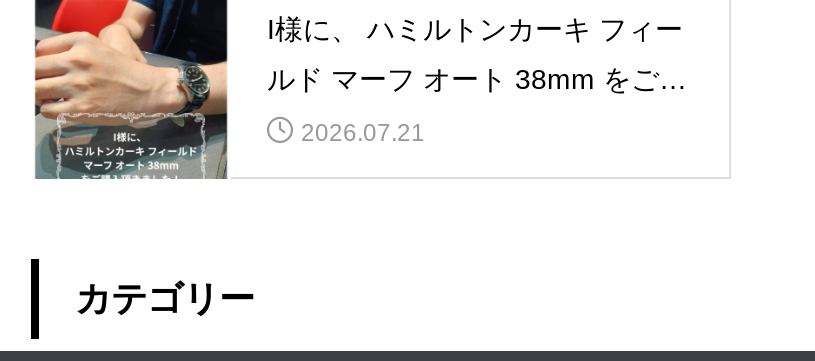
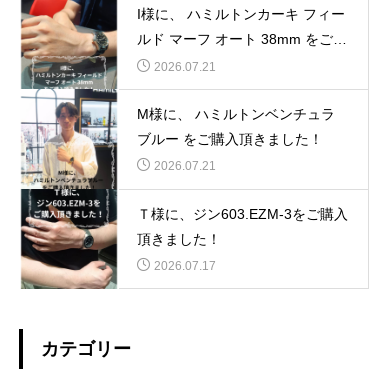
+ [image]
+ M様に、 ハミルトンベンチュラ
+ ブルー をご購入頂きました！
+ 2026.07.21
+ Ｔ様に、ジン603.EZM-3をご購入
+ 頂きました！
+ 2026.07.17
